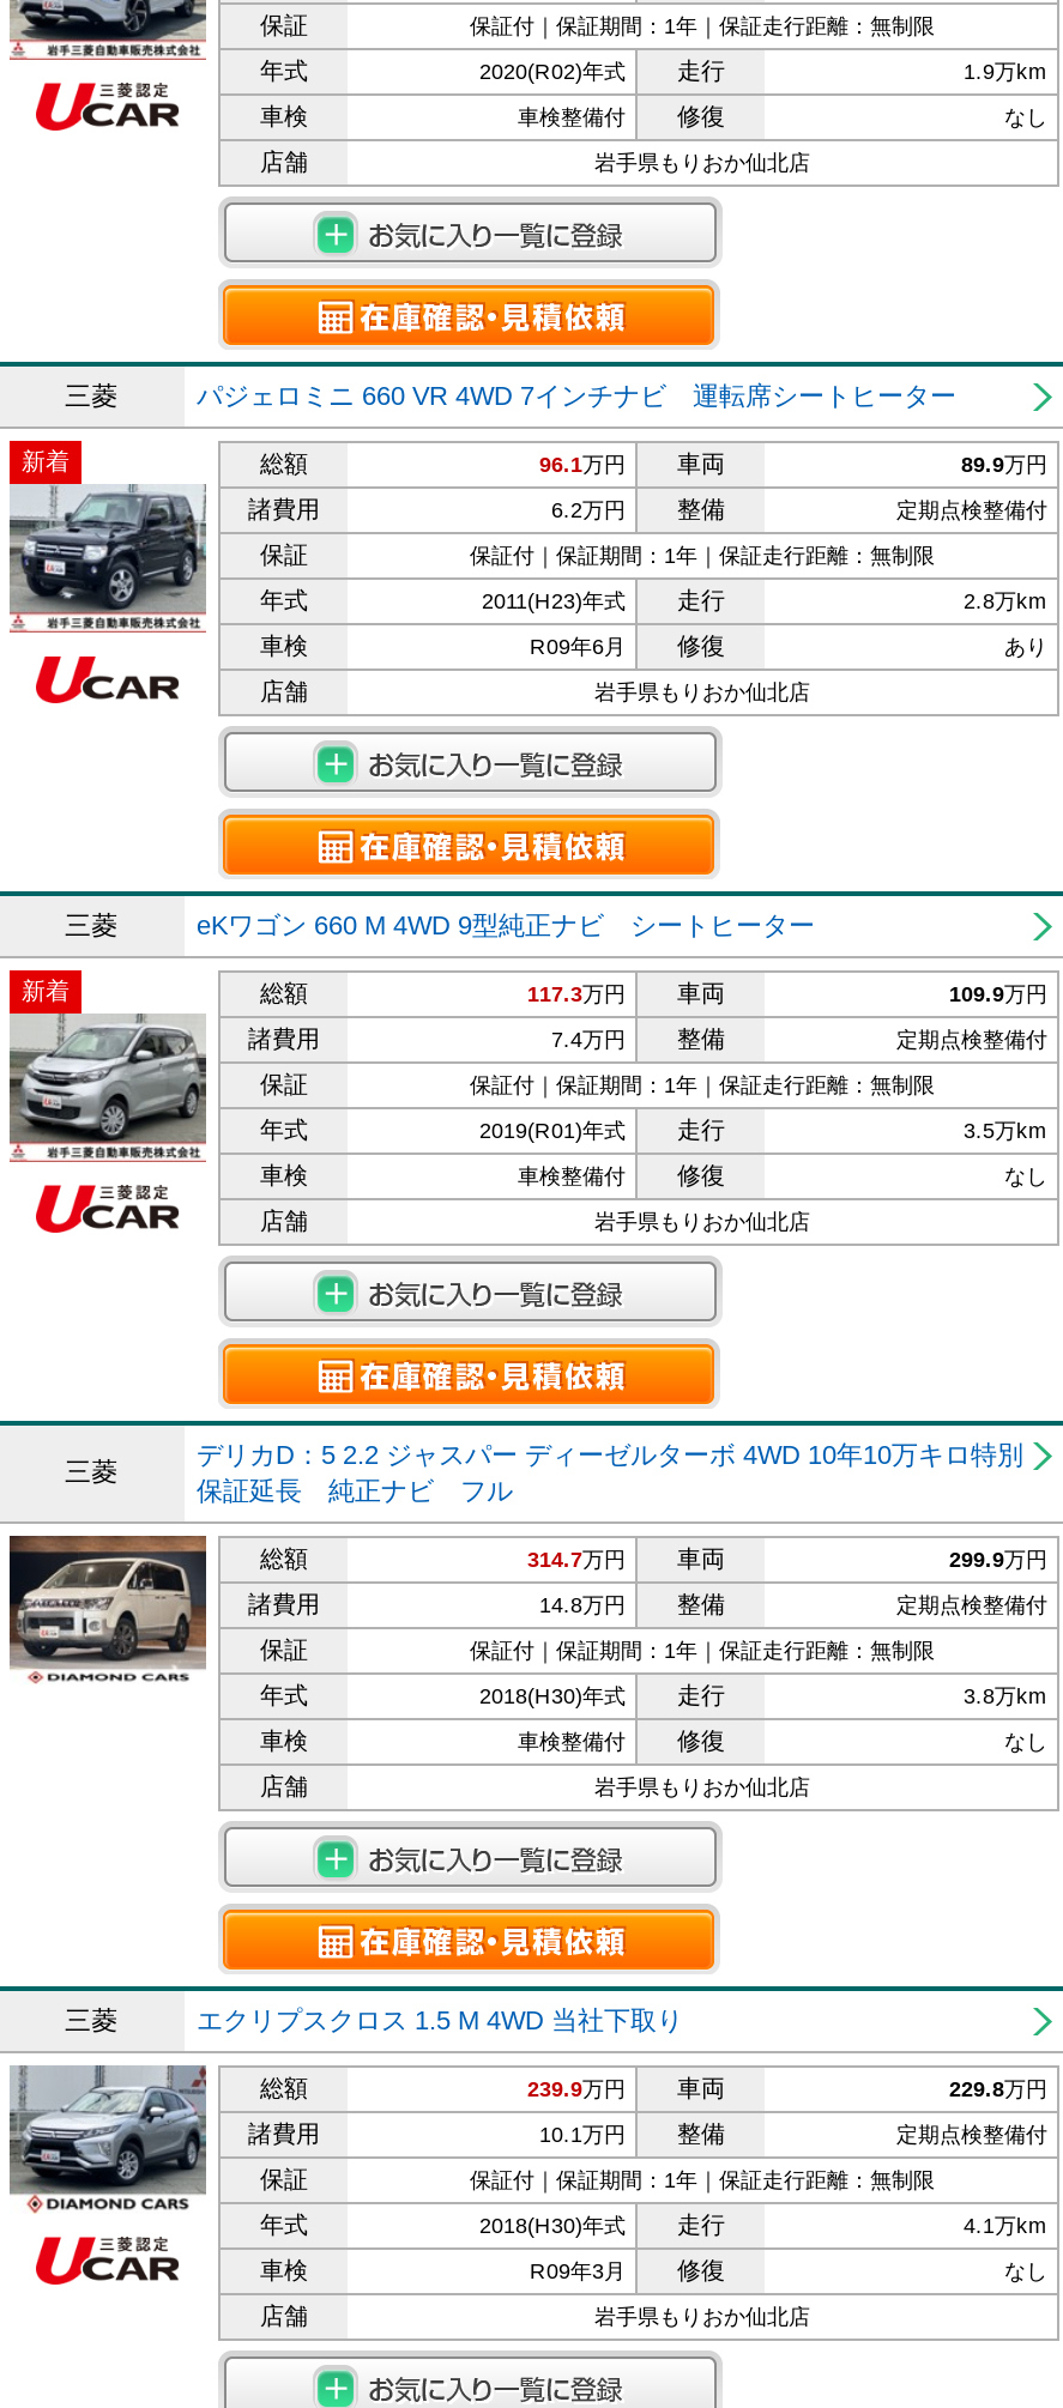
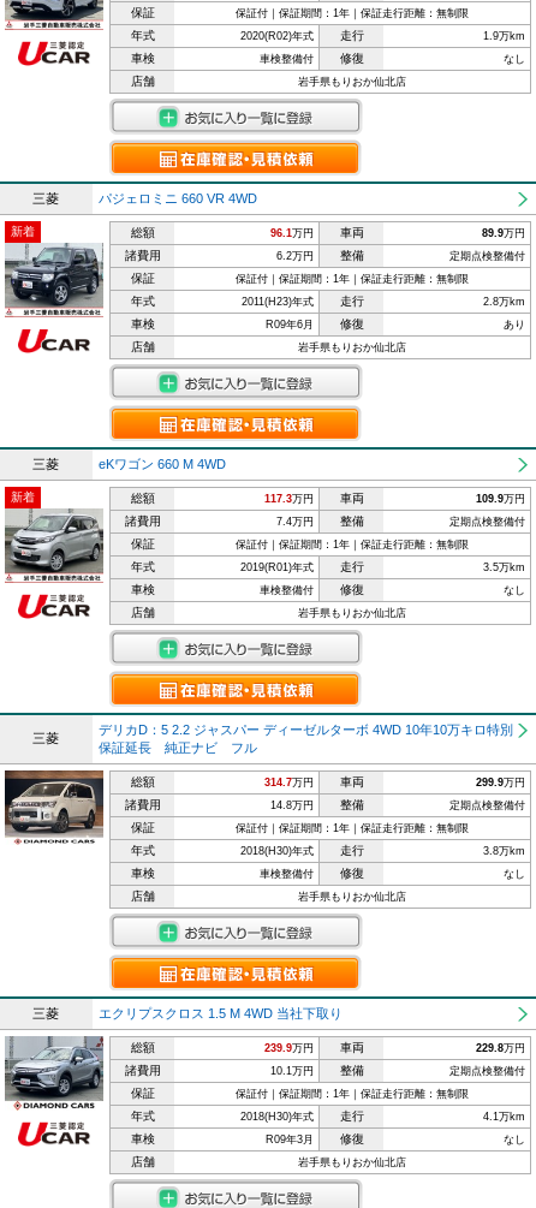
- パジェロミニ 660 VR 4WD 7インチナビ 運転席シートヒーター
+ パジェロミニ 660 VR 4WD

- eKワゴン 660 M 4WD 9型純正ナビ シートヒーター
+ eKワゴン 660 M 4WD
